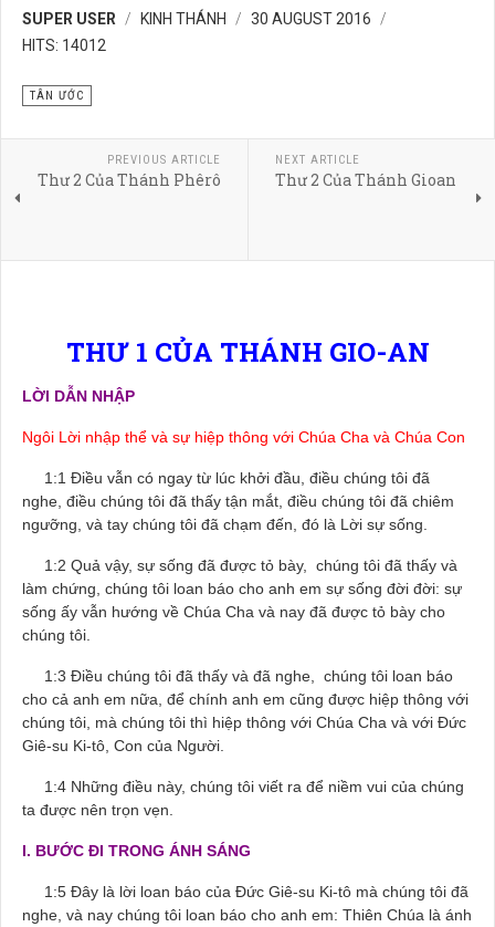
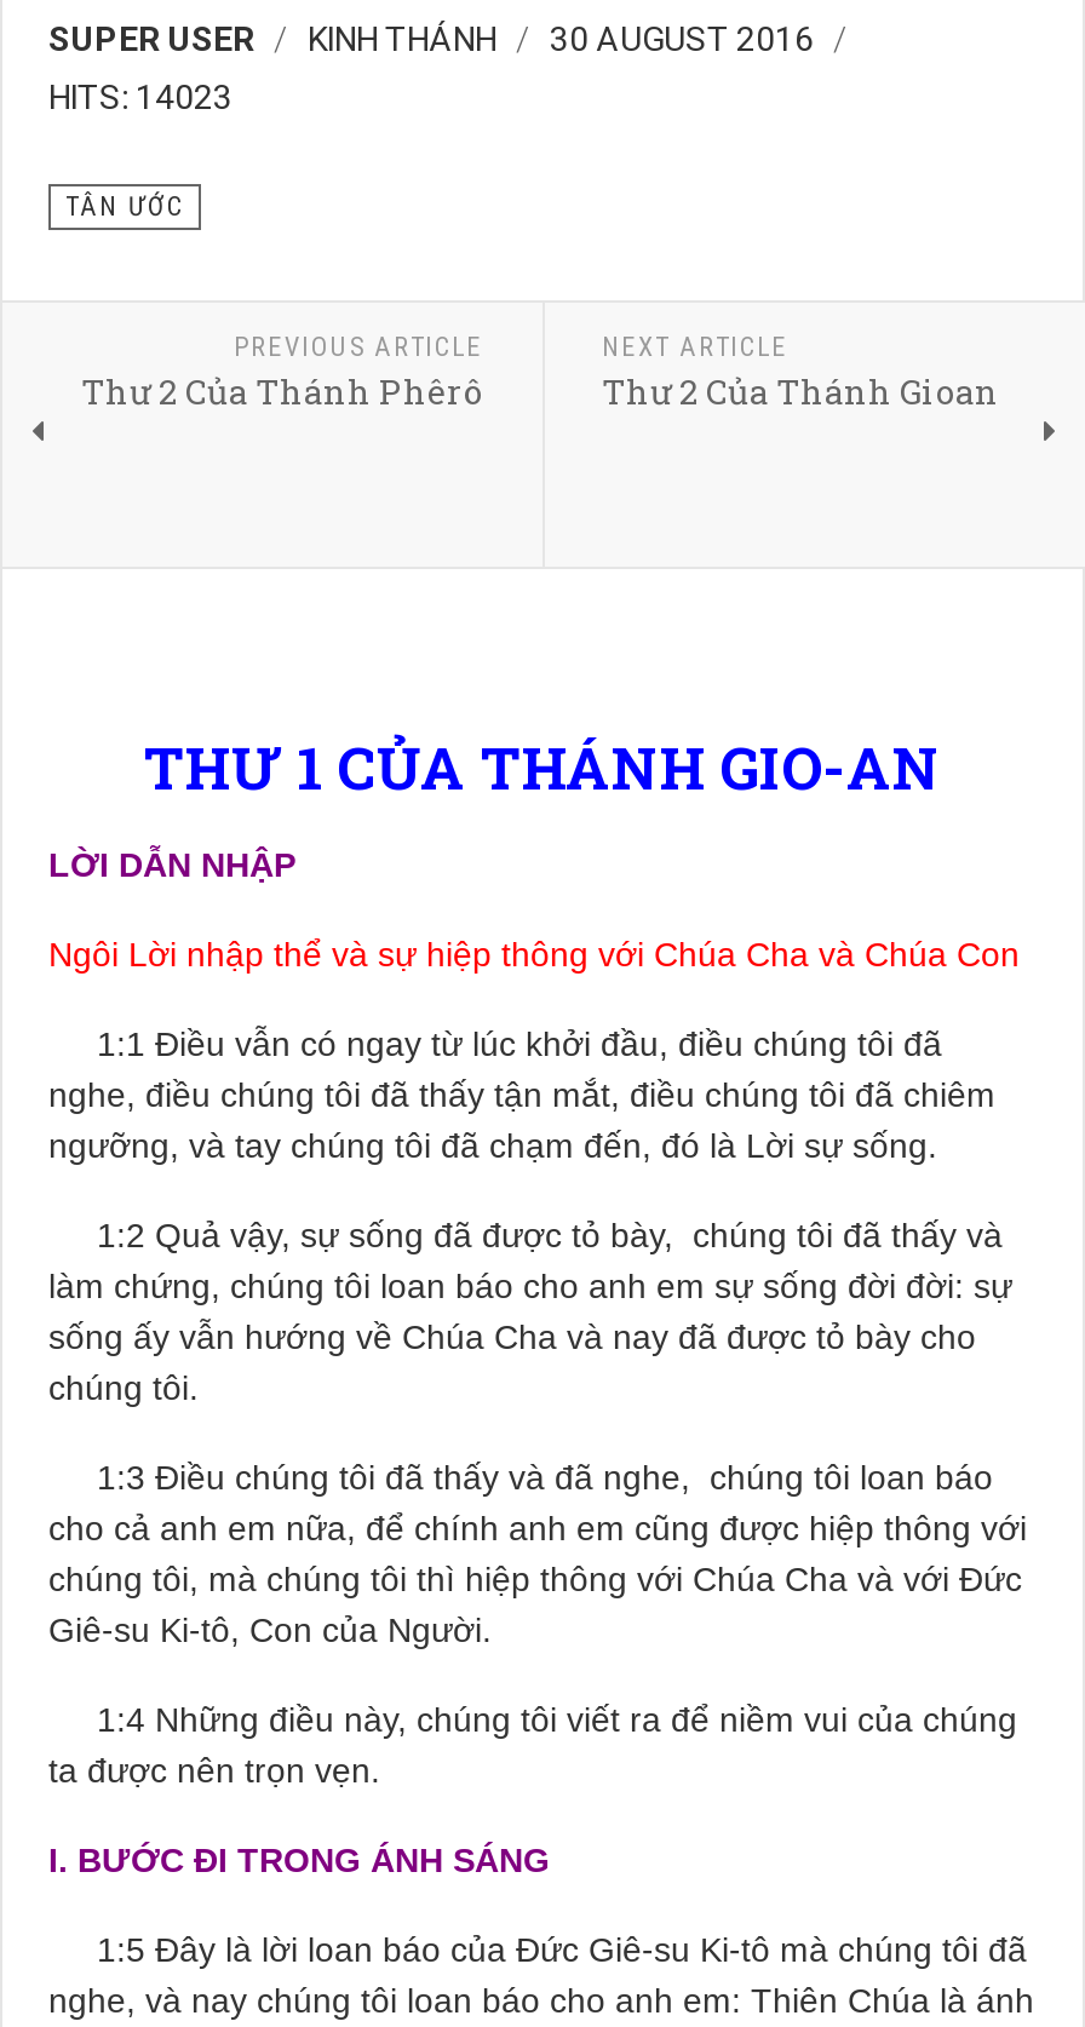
- HITS: 14012
+ HITS: 14023
